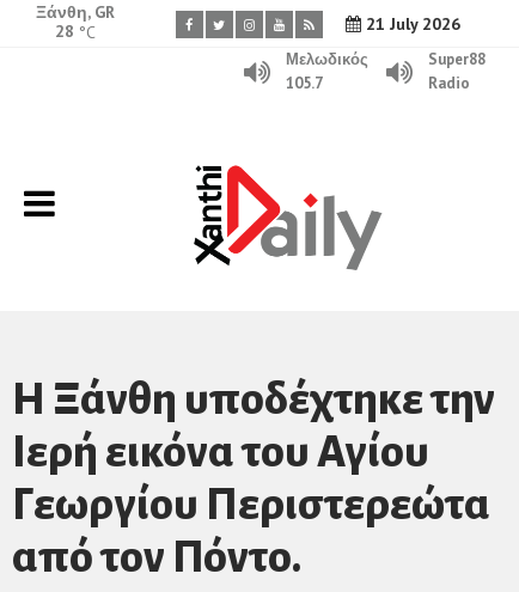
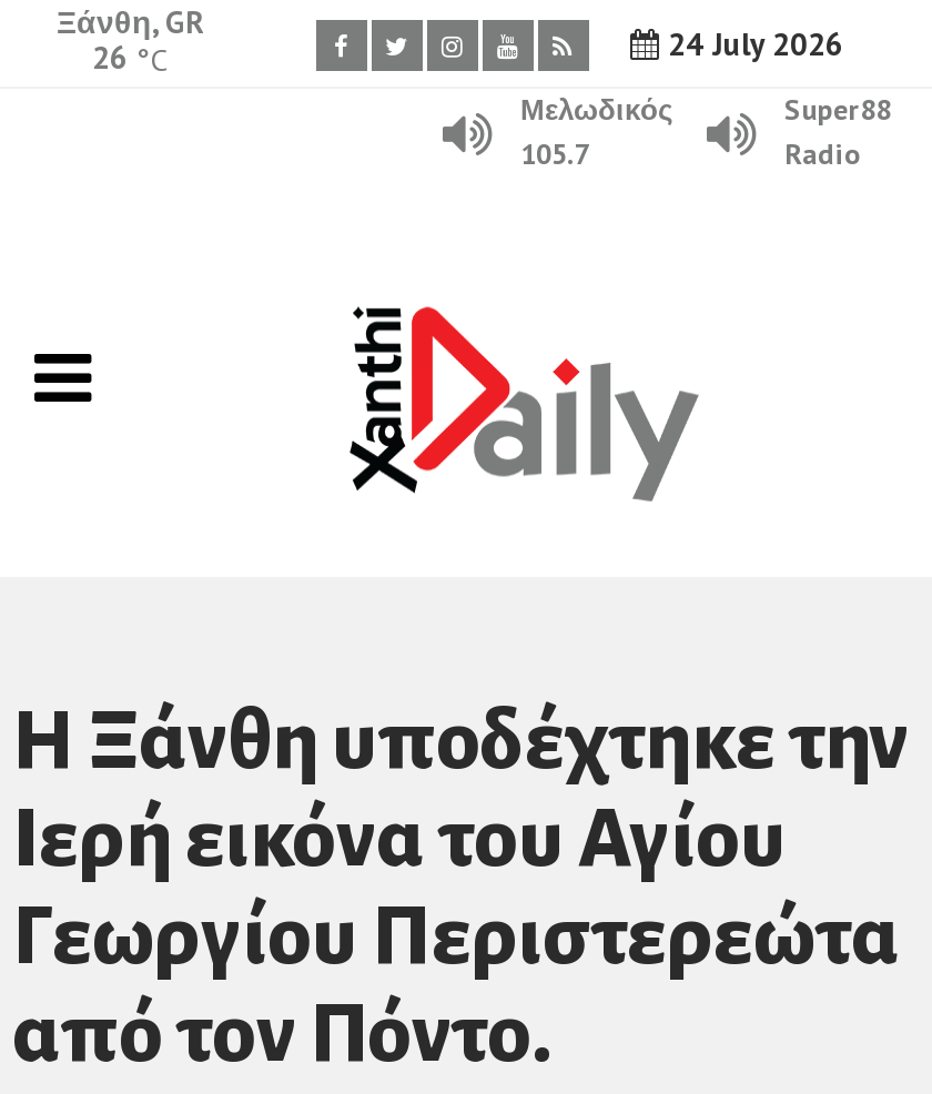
- 21 July 2026
+ 24 July 2026

- 28 °C
+ 26 °C
